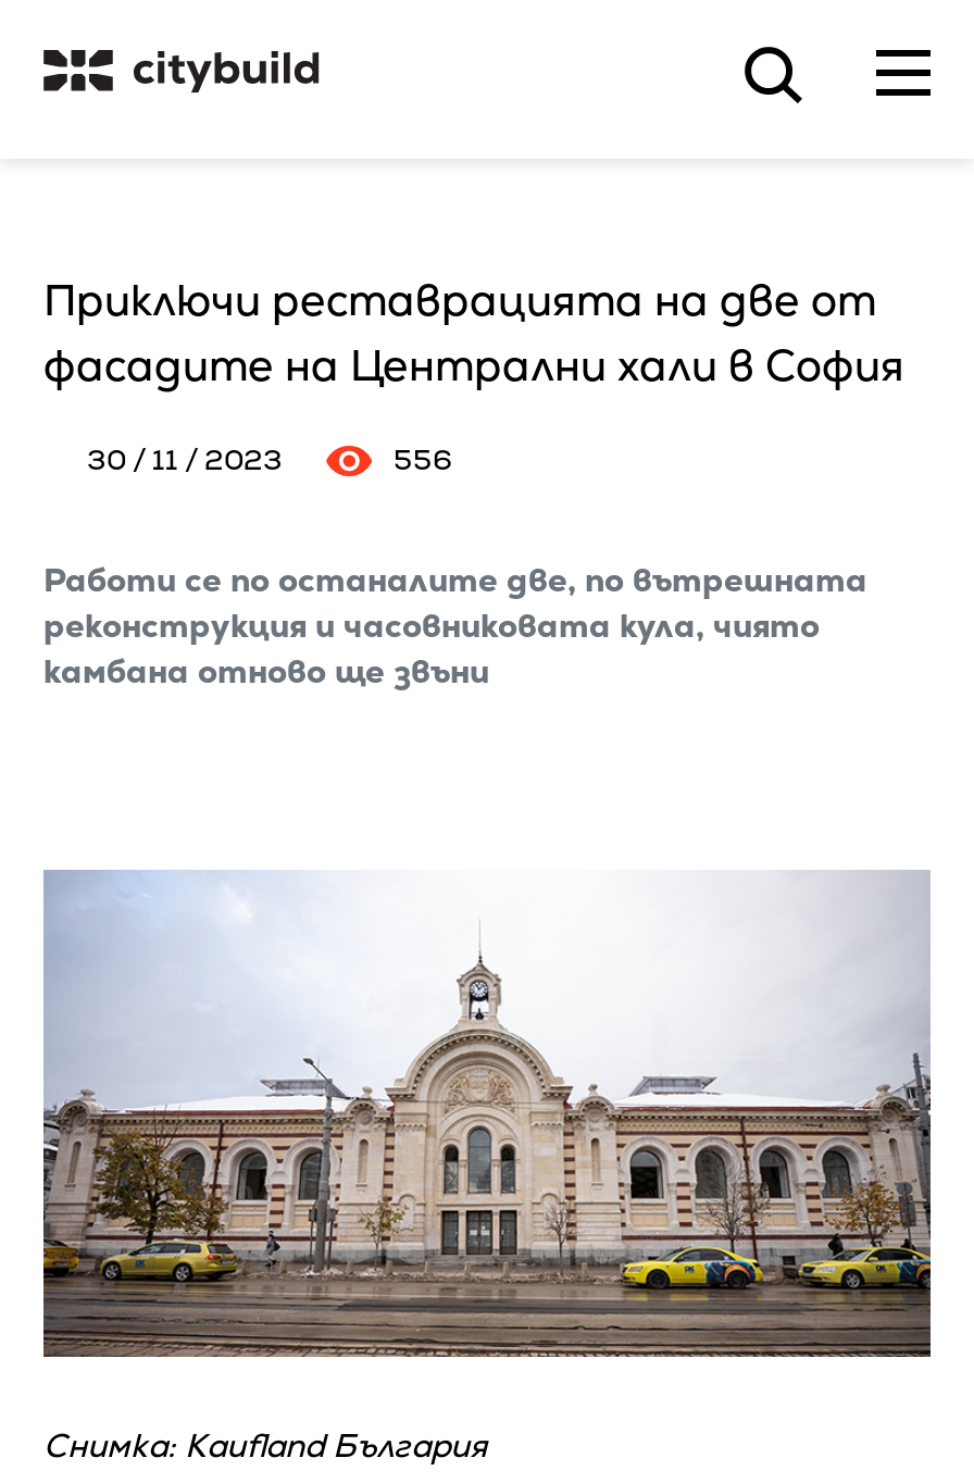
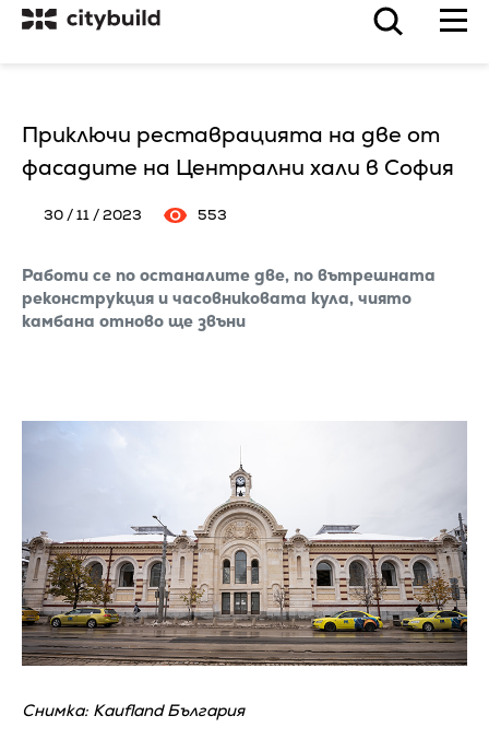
- 556
+ 553
